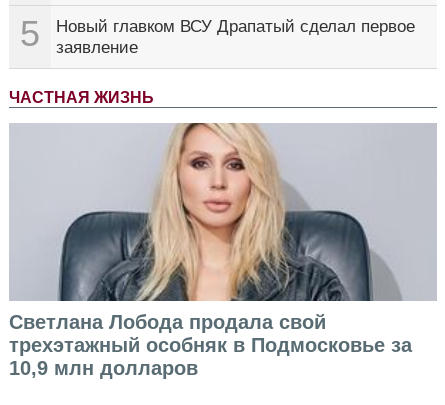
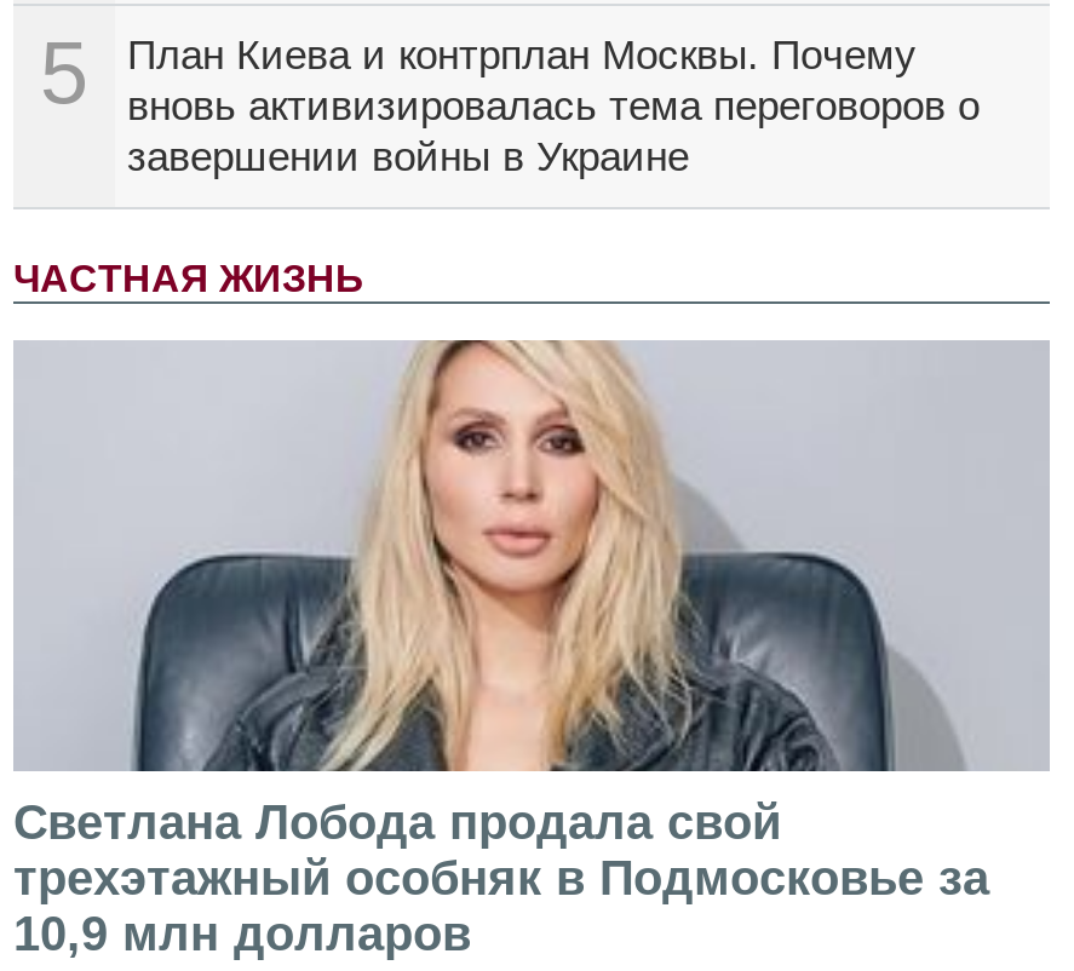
- Новый главком ВСУ Драпатый сделал первое
- заявление
+ План Киева и контрплан Москвы. Почему
+ вновь активизировалась тема переговоров о
+ завершении войны в Украине
